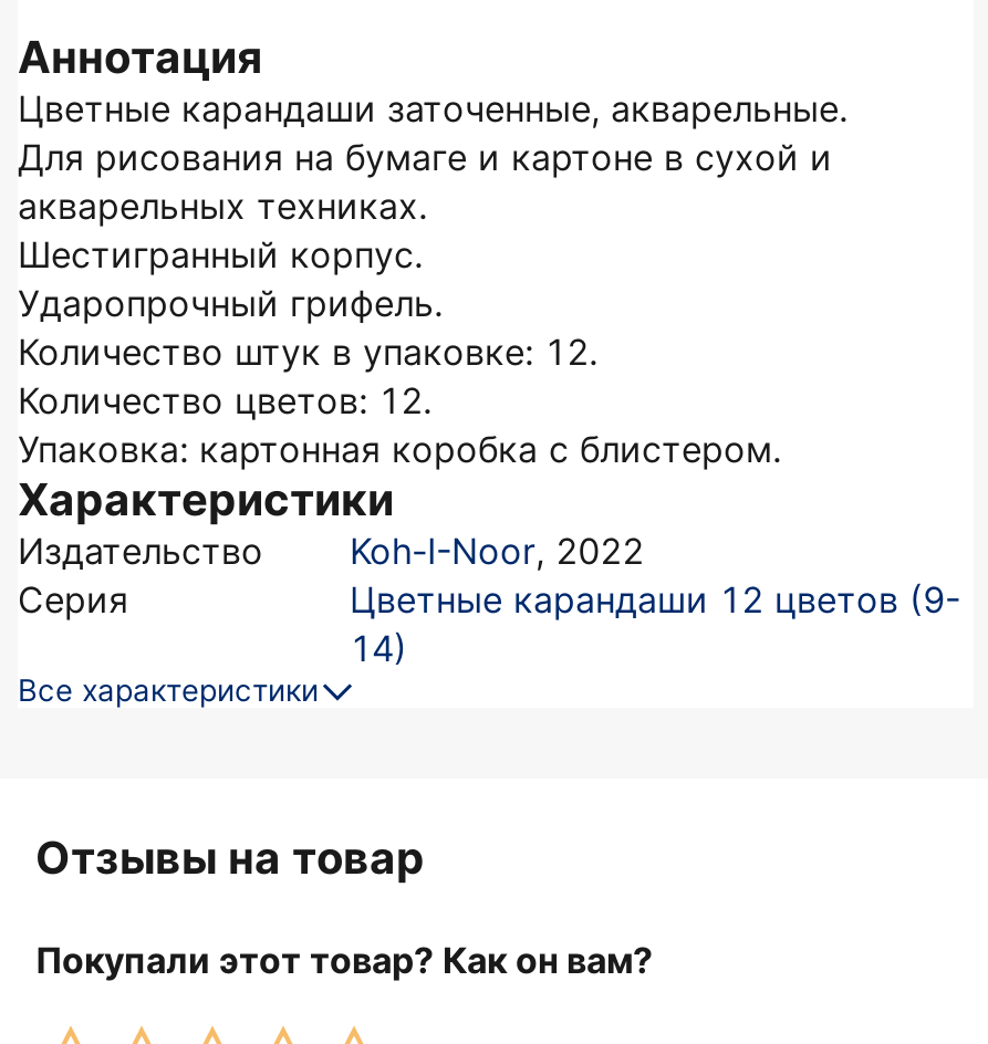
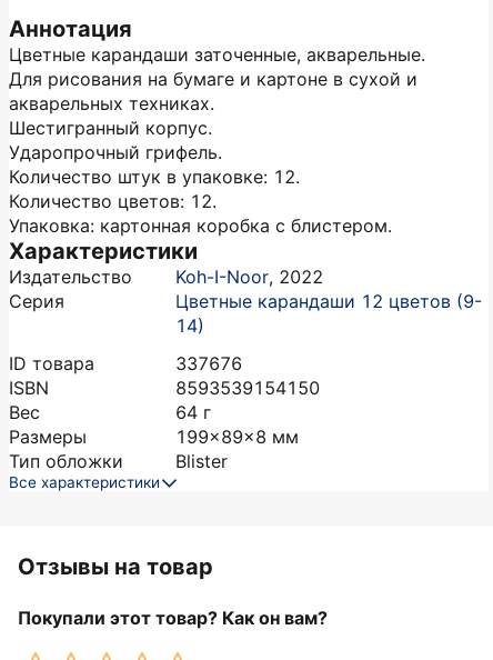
+ ID товара
+ 337676
+ ISBN
+ 8593539154150
+ Вес
+ 64 г
+ Размеры
+ 199x89x8 мм
+ Тип обложки
+ Blister
